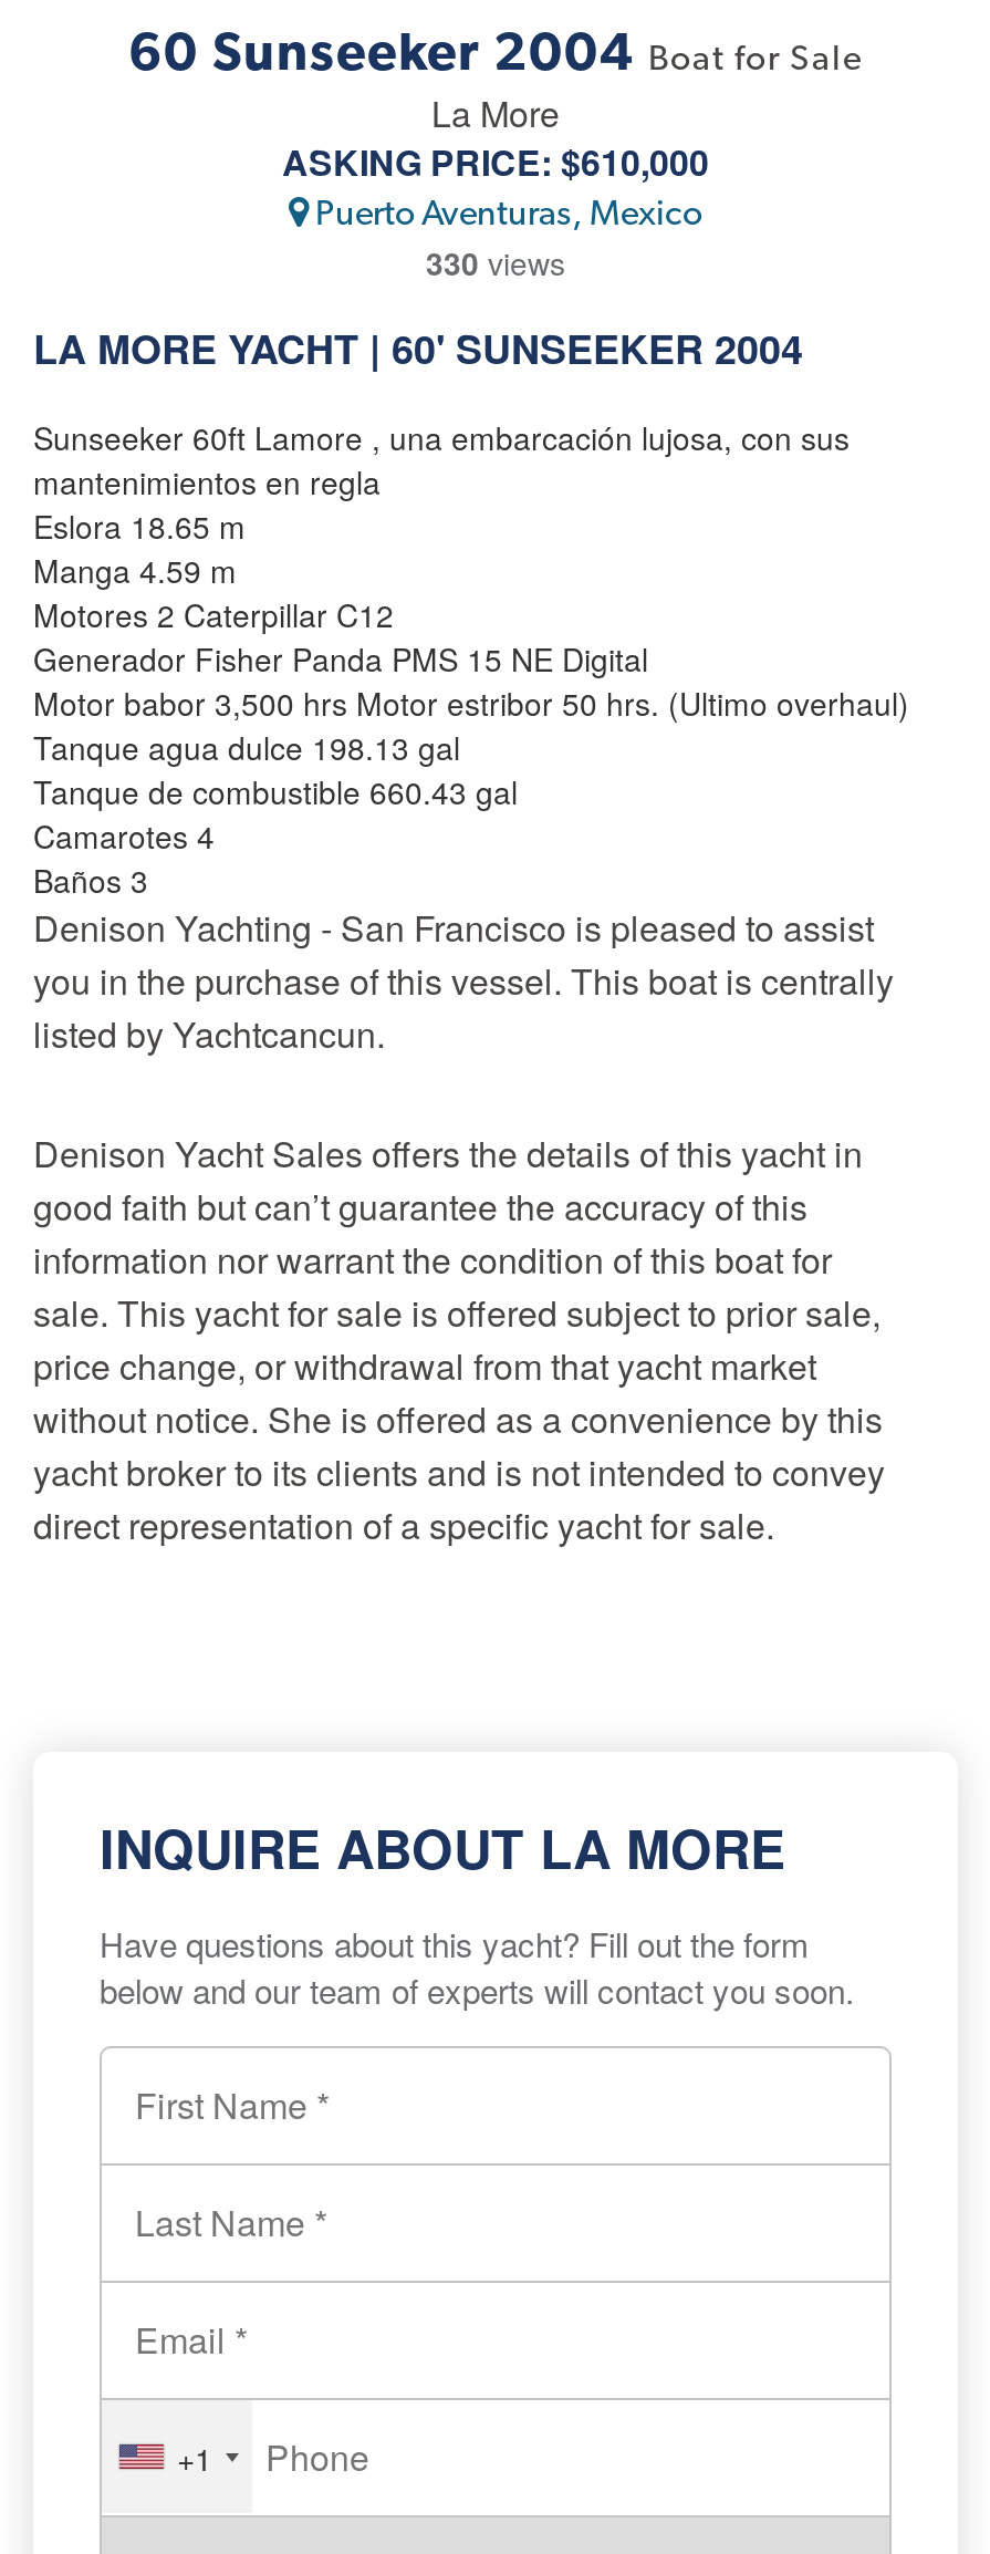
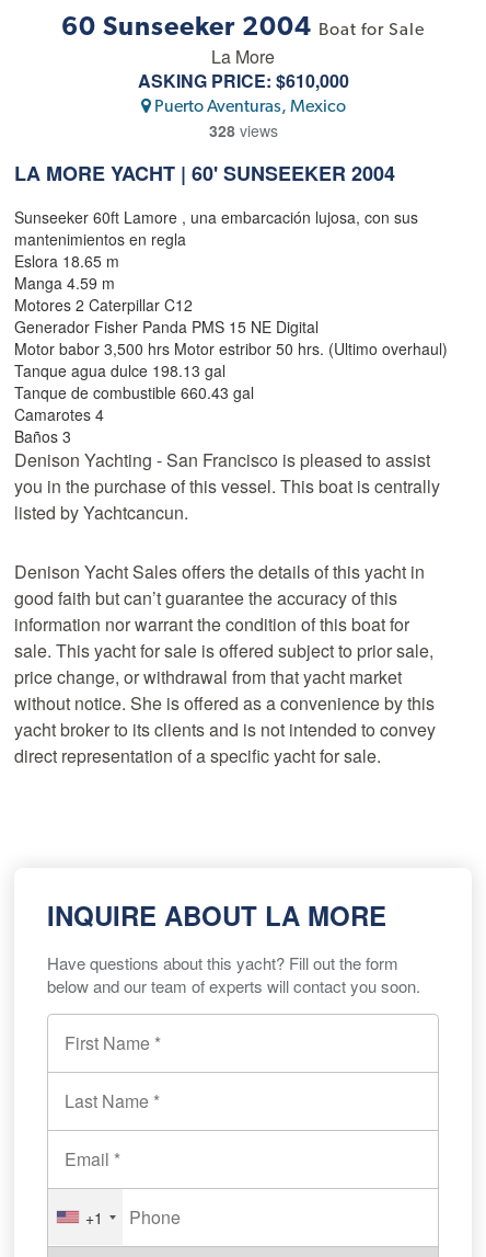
- 330 views
+ 328 views
